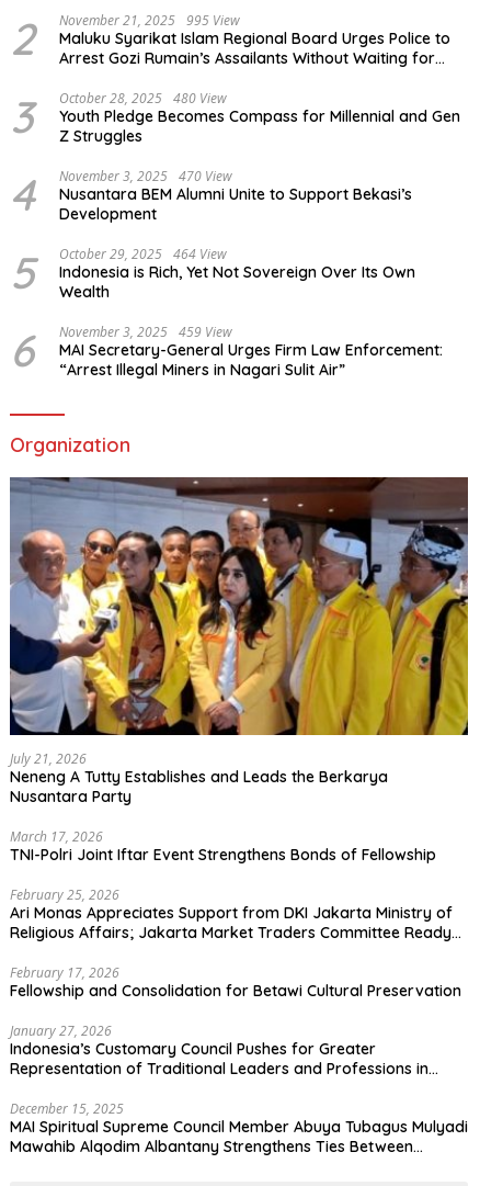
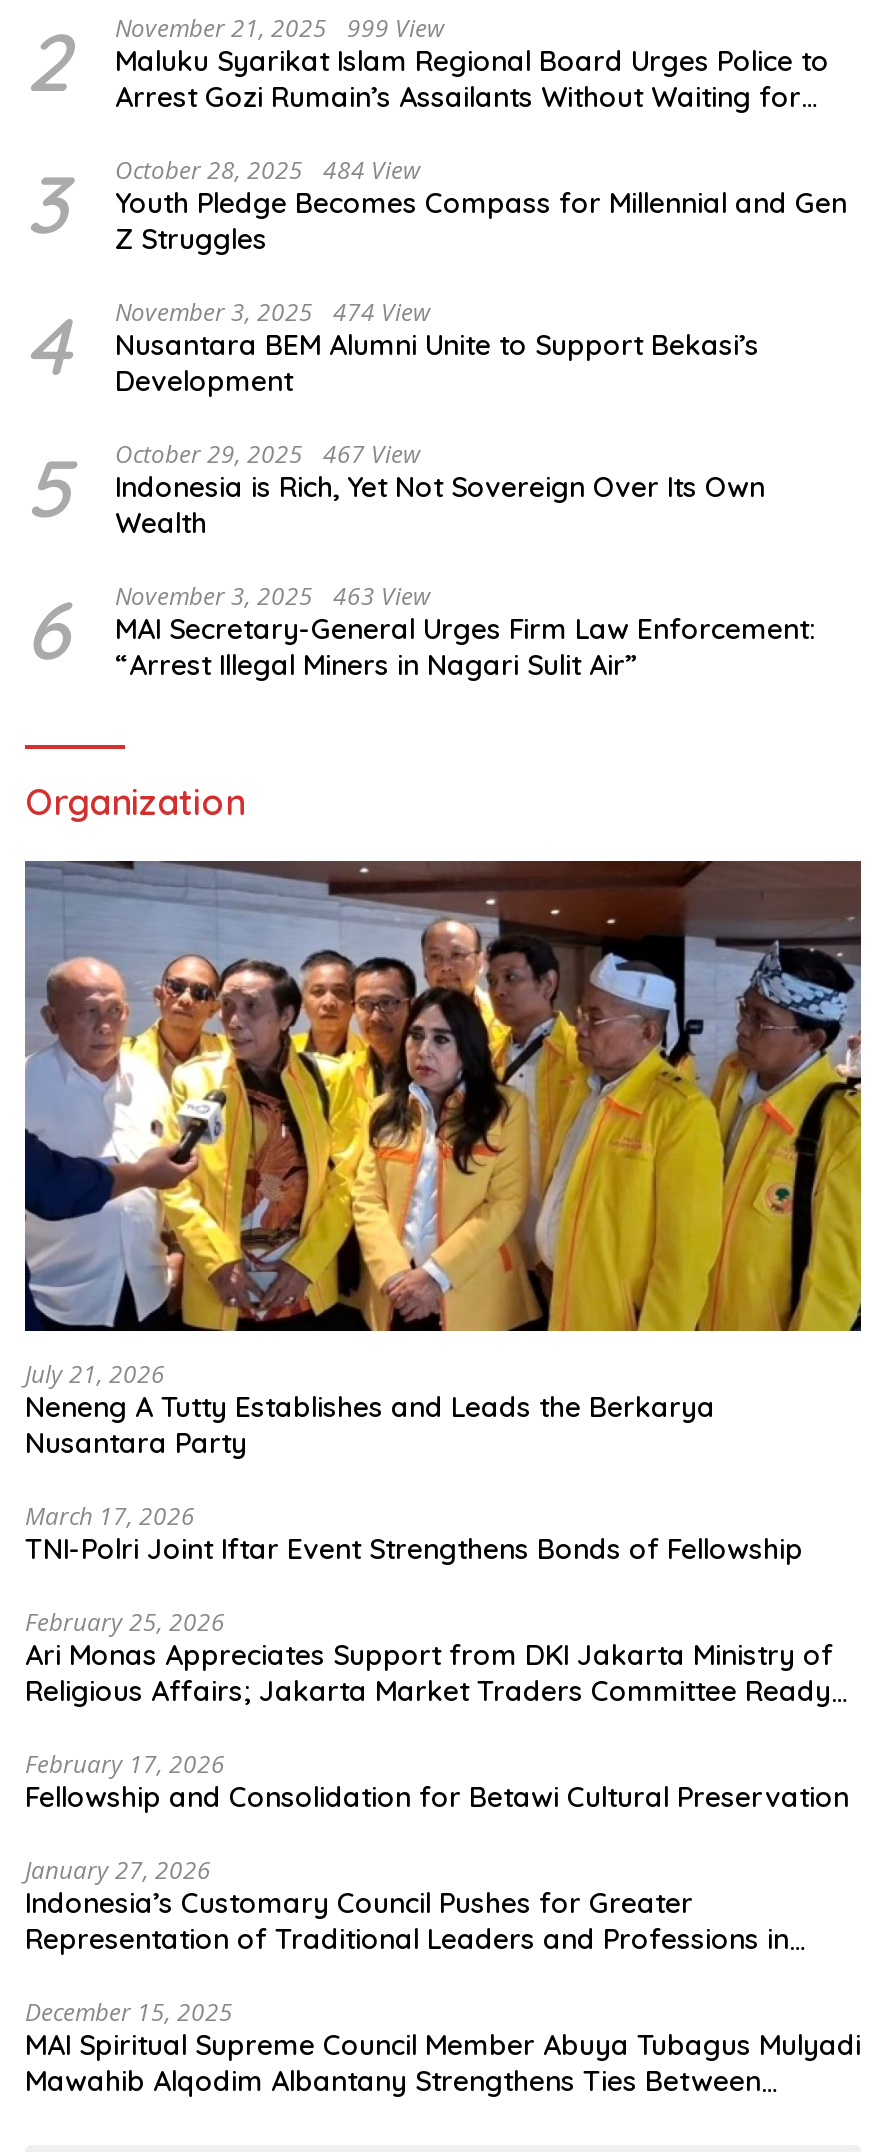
- November 21, 2025 995 View
+ November 21, 2025 999 View

- 3 October 28, 2025 480 View Youth Pledge Becomes Compass for Millennial and Gen Z Struggles
+ 3 October 28, 2025 484 View Youth Pledge Becomes Compass for Millennial and Gen Z Struggles

- November 3, 2025 470 View
+ November 3, 2025 474 View

- 5 October 29, 2025 464 View Indonesia is Rich, Yet Not Sovereign Over Its Own Wealth
+ 5 October 29, 2025 467 View Indonesia is Rich, Yet Not Sovereign Over Its Own Wealth

- November 3, 2025 459 View
+ November 3, 2025 463 View
